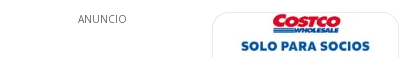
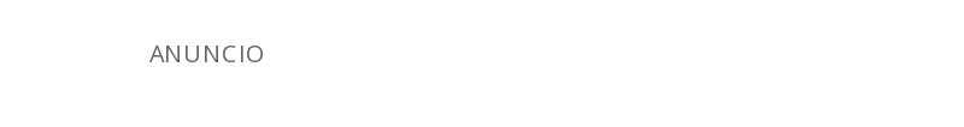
- [image]
